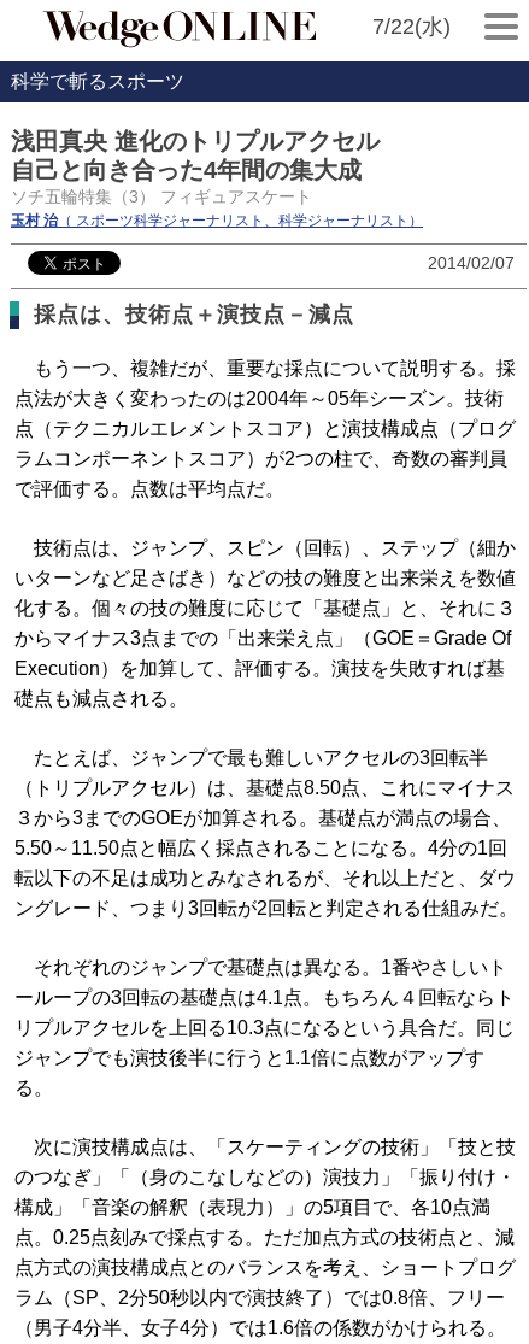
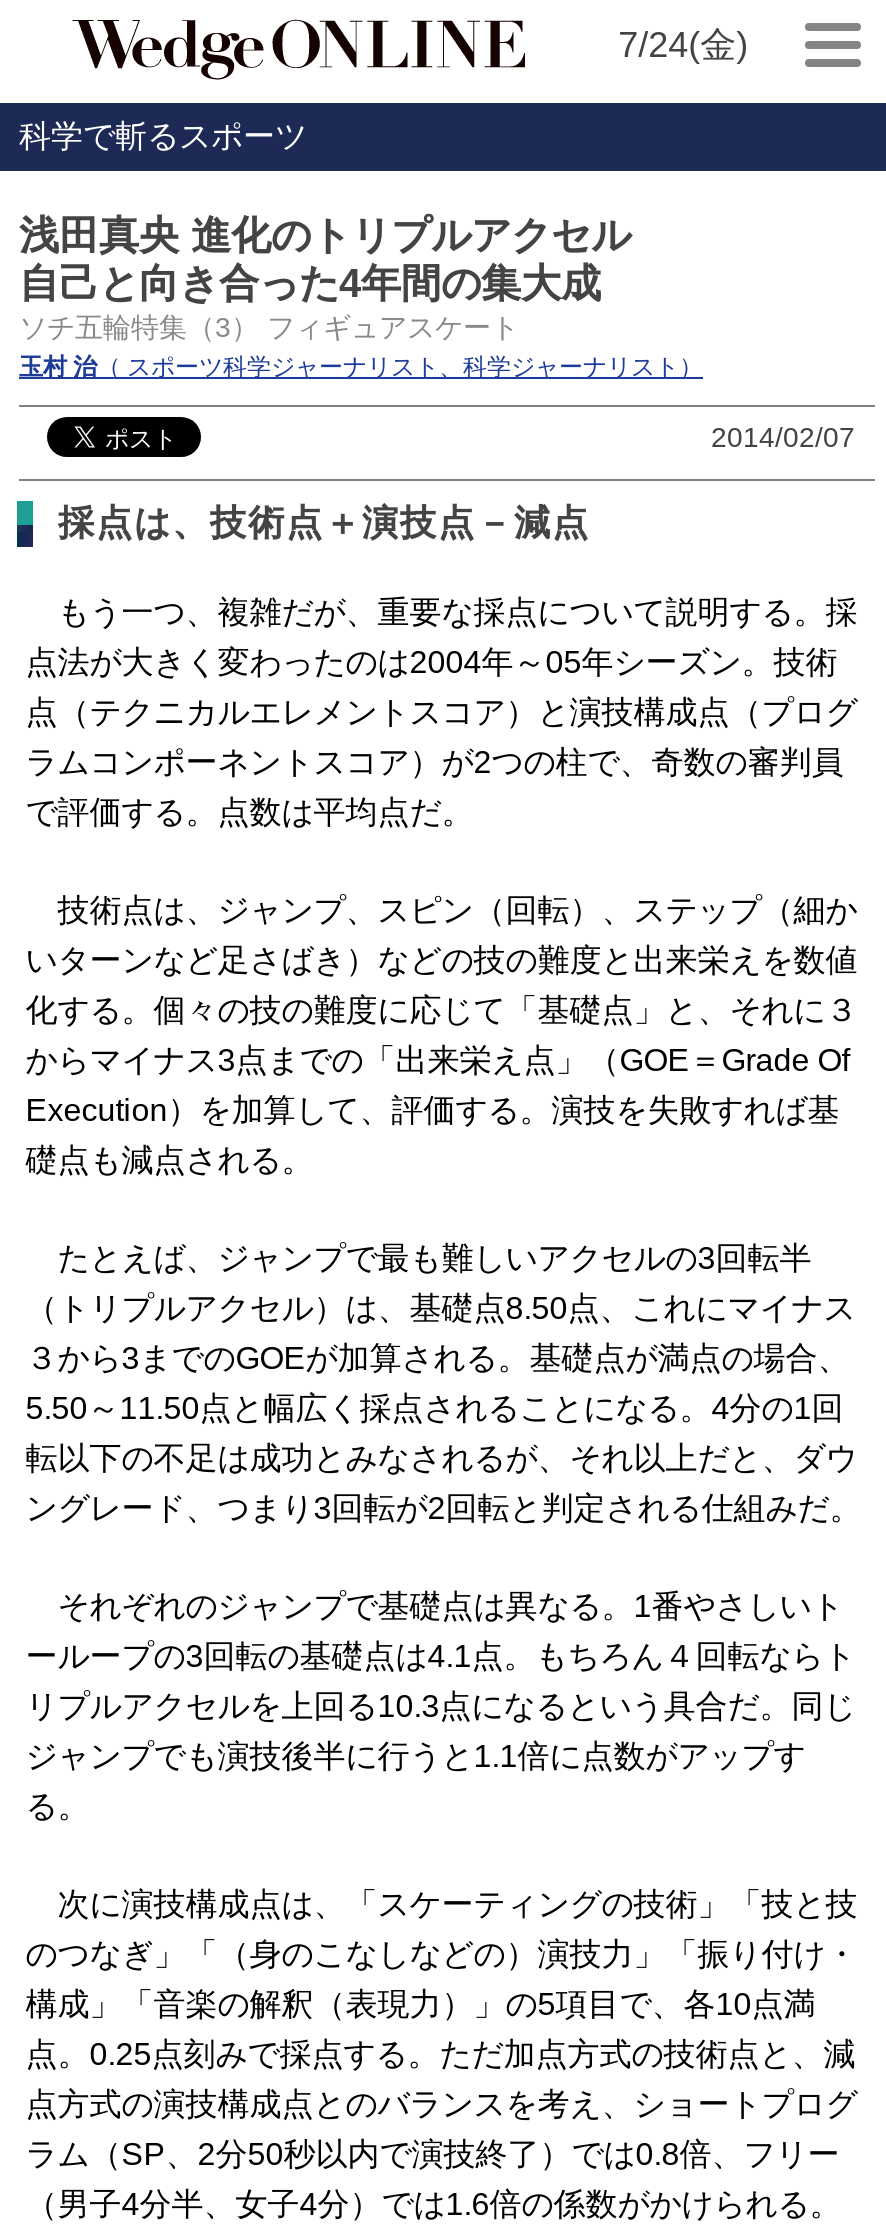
- 7/22(水)
+ 7/24(金)
